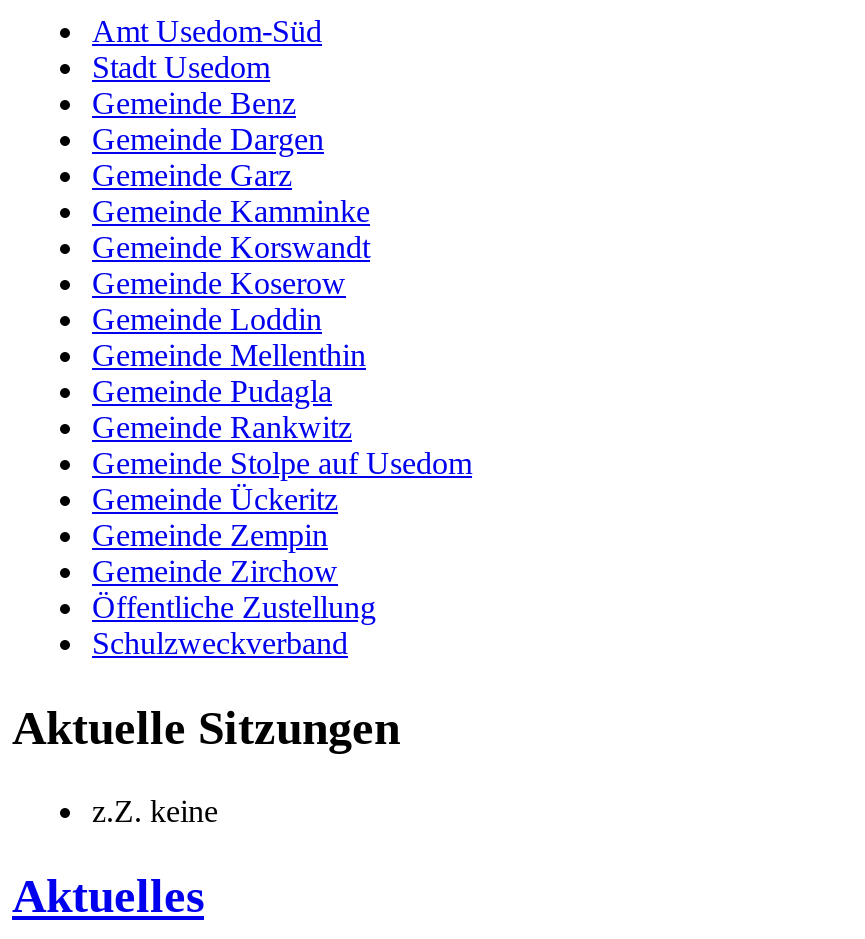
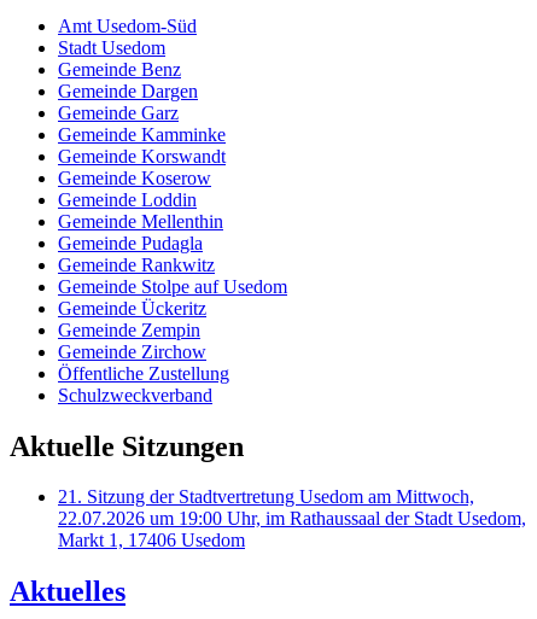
- z.Z. keine
+ 21. Sitzung der Stadtvertretung Usedom am Mittwoch,
+ 22.07.2026 um 19:00 Uhr, im Rathaussaal der Stadt Usedom,
+ Markt 1, 17406 Usedom
